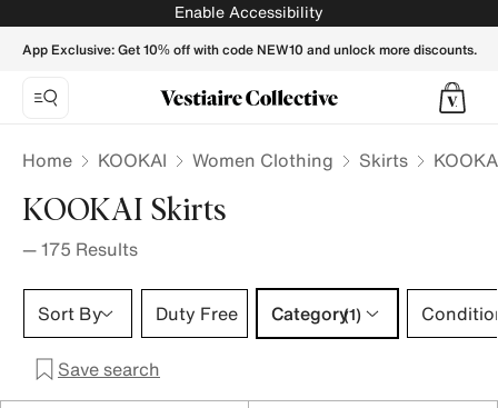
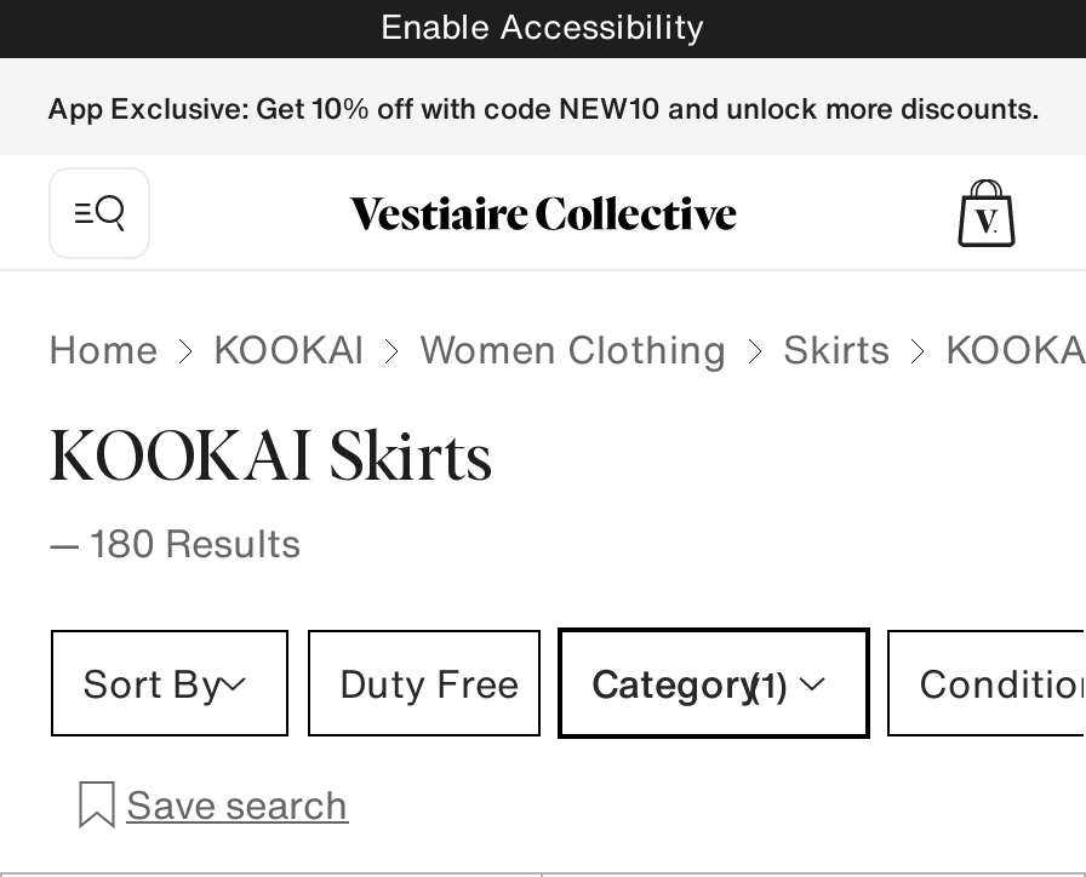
- — 175 Results
+ — 180 Results
